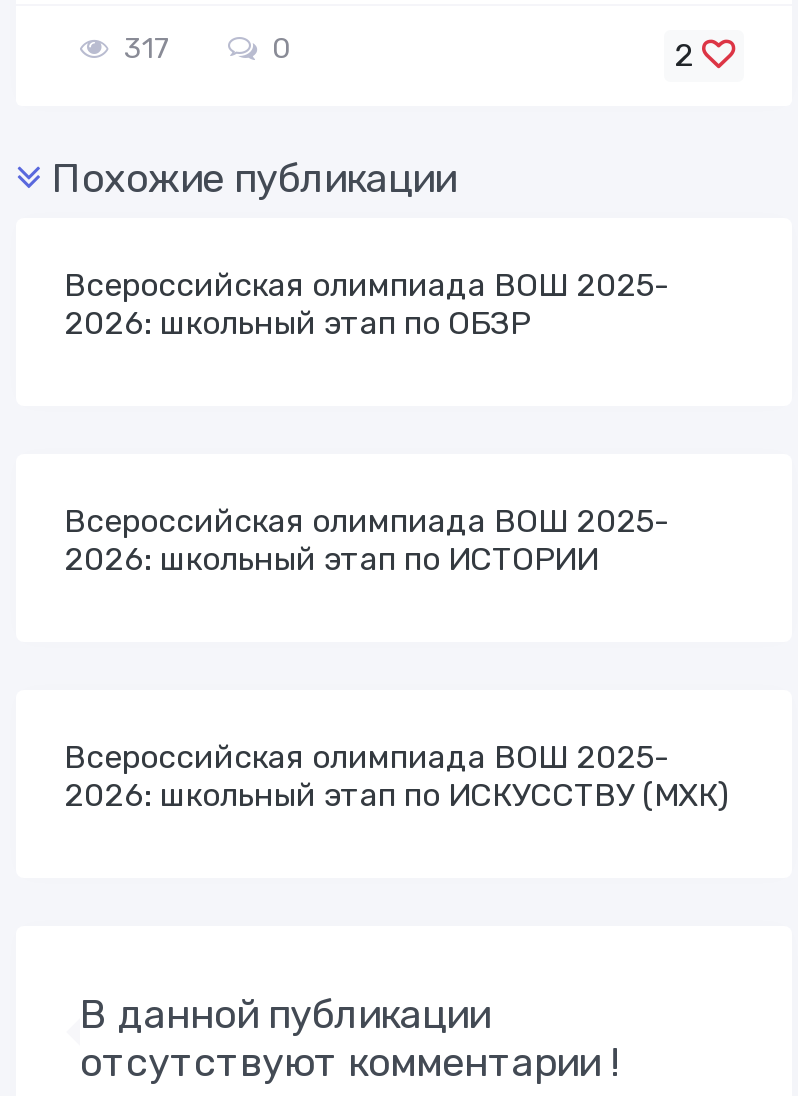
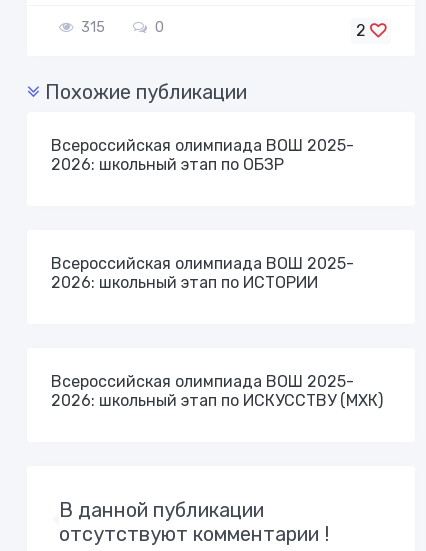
- 317
+ 315
